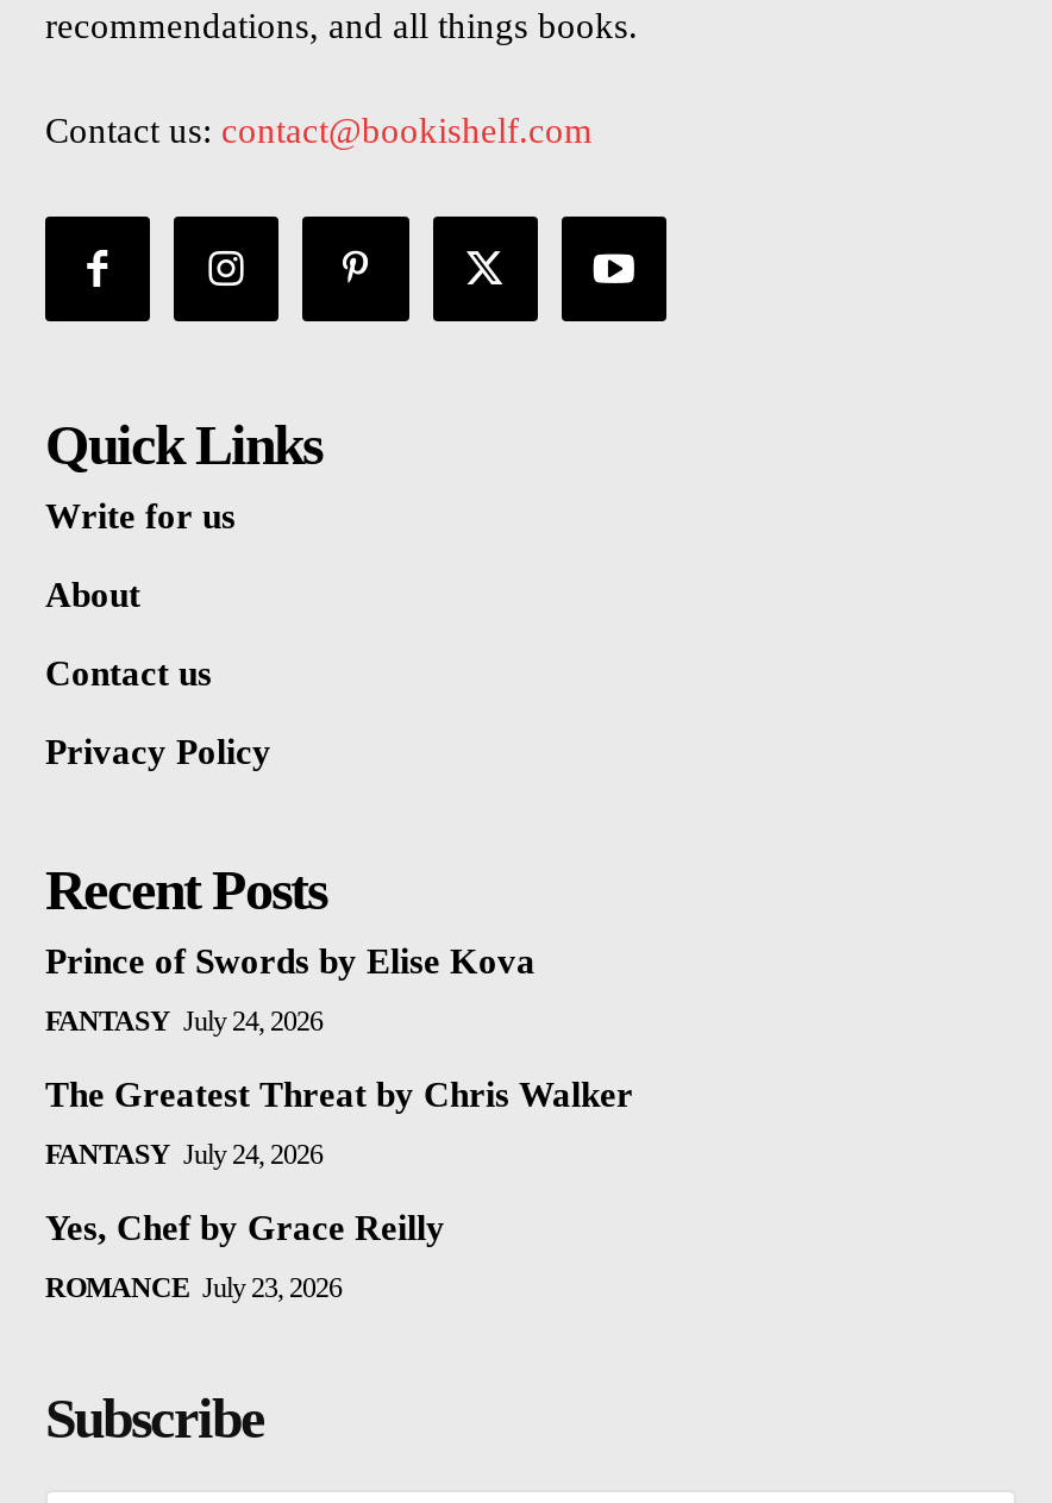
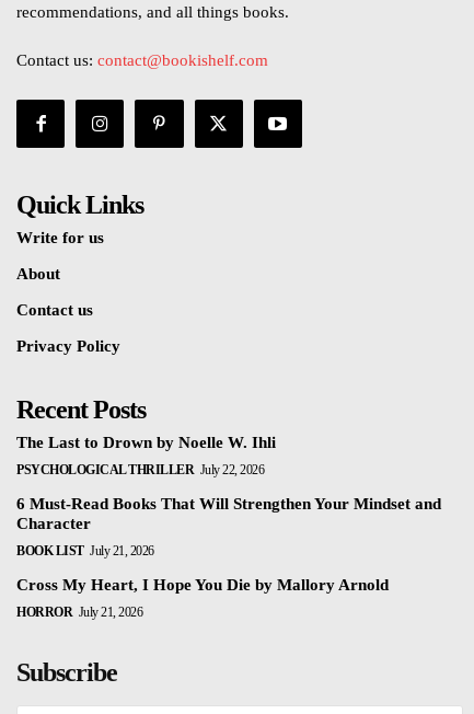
- Prince of Swords by Elise Kova
+ The Last to Drown by Noelle W. Ihli

- FANTASY July 24, 2026
+ PSYCHOLOGICAL THRILLER July 22, 2026

- The Greatest Threat by Chris Walker
+ 6 Must-Read Books That Will Strengthen Your Mindset and
+ Character

- FANTASY July 24, 2026
+ BOOK LIST July 21, 2026

- Yes, Chef by Grace Reilly
+ Cross My Heart, I Hope You Die by Mallory Arnold

- ROMANCE July 23, 2026
+ HORROR July 21, 2026
